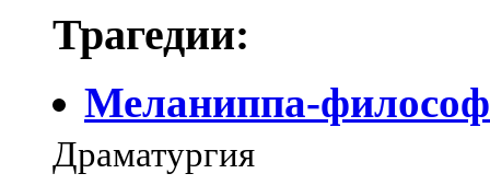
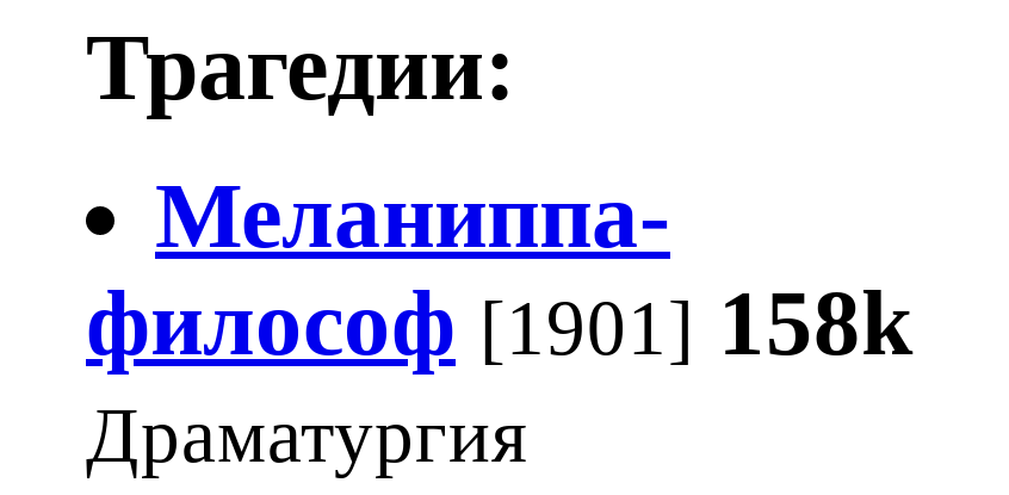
- Меланиппа-философ
+ Меланиппа-
+ философ [1901] 158k
